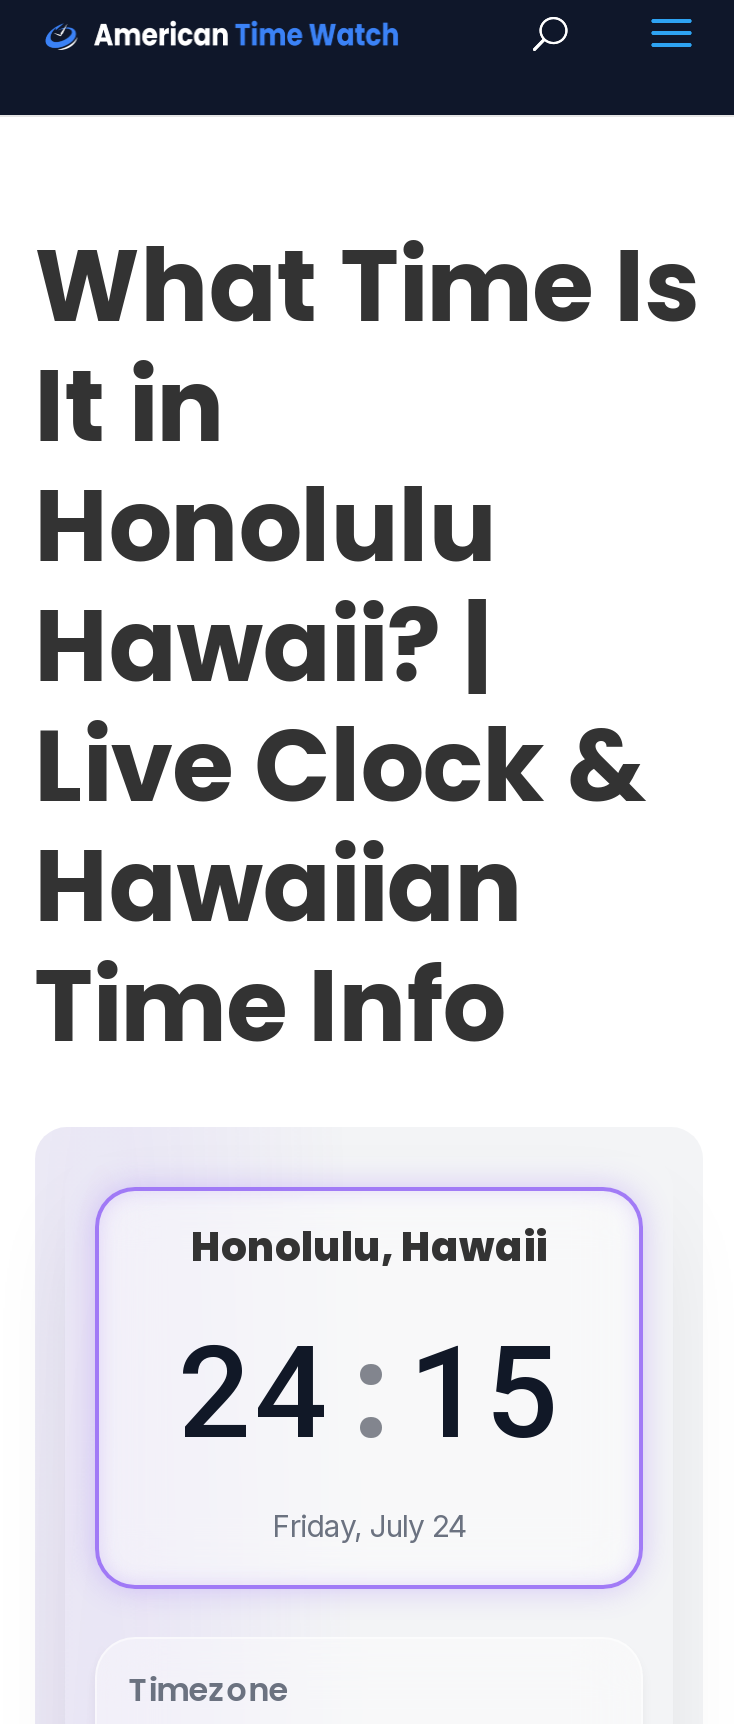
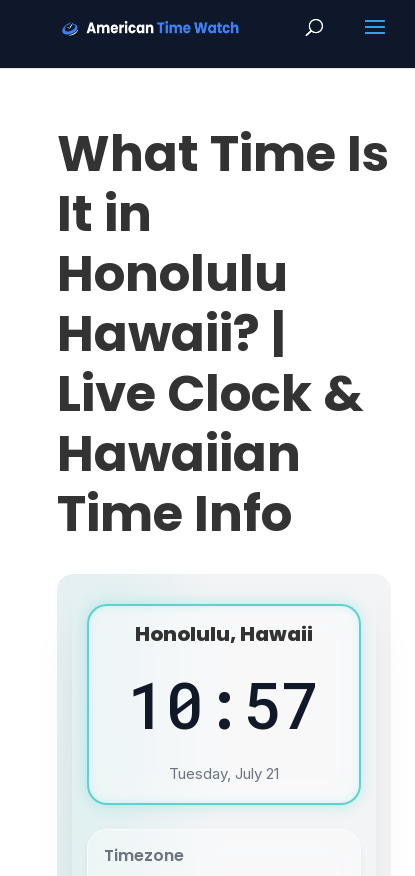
- 24: 15
+ 10: 57

- Friday, July 24
+ Tuesday, July 21
